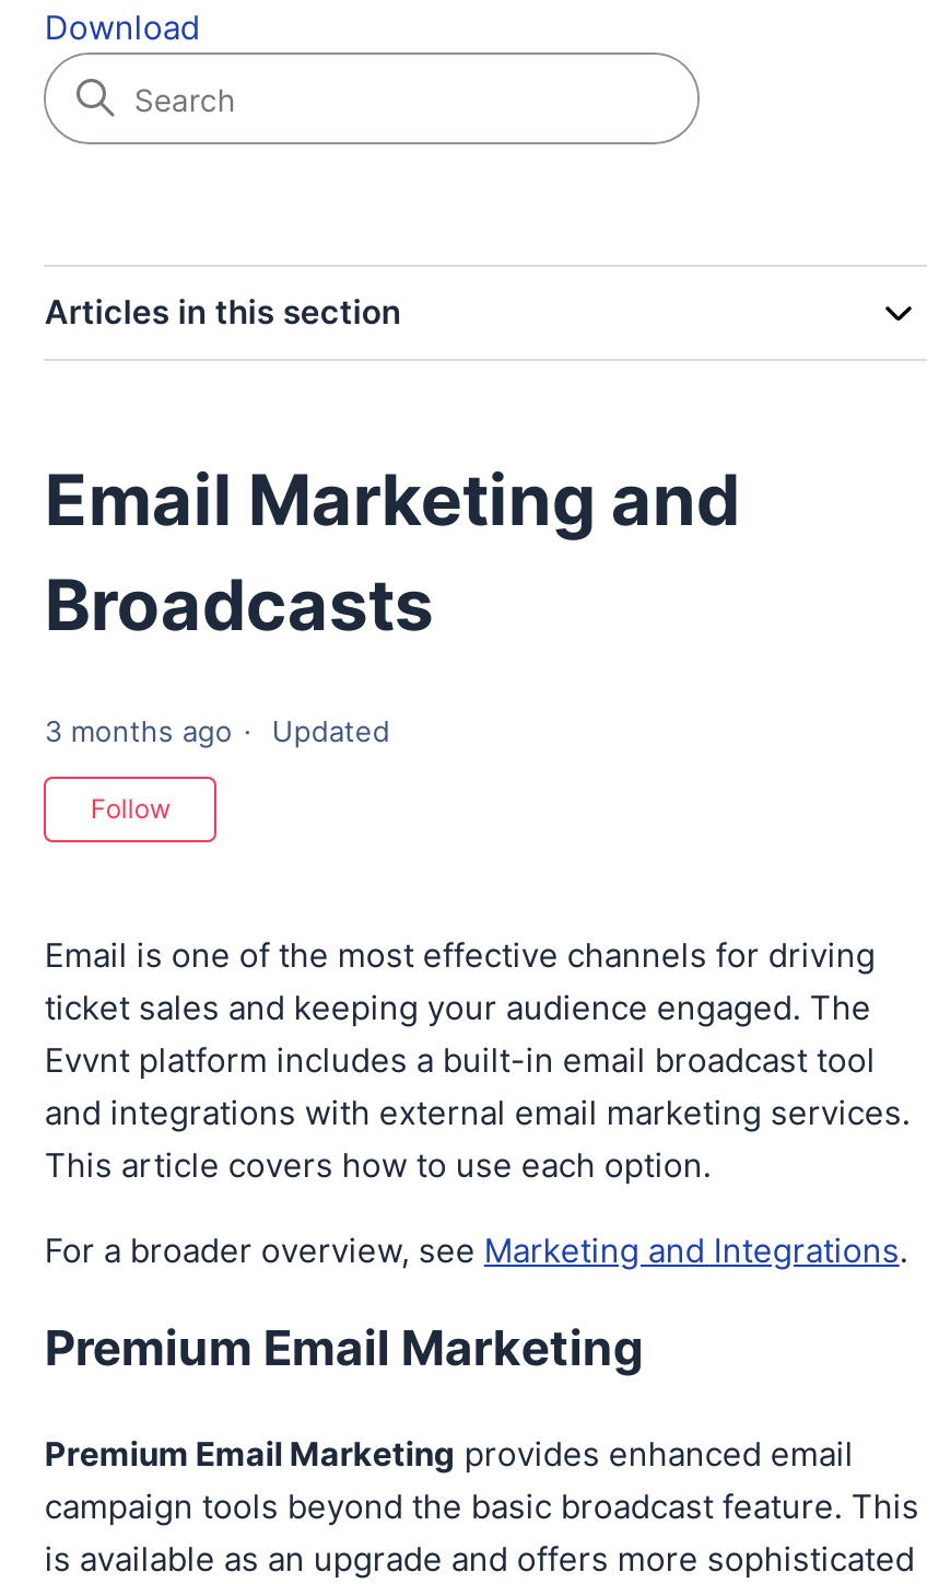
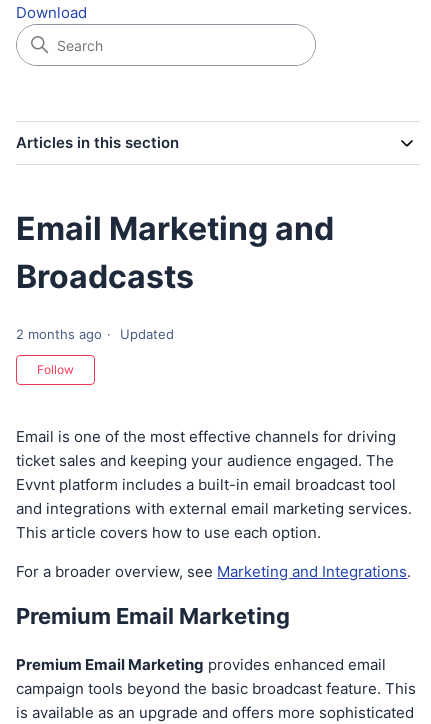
- 3 months ago Updated
+ 2 months ago Updated
